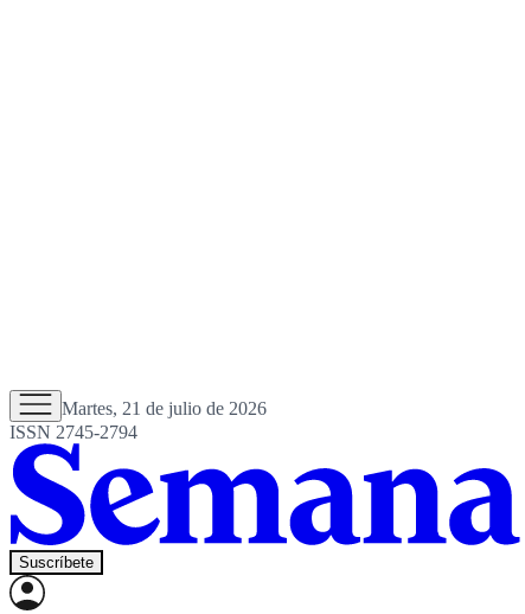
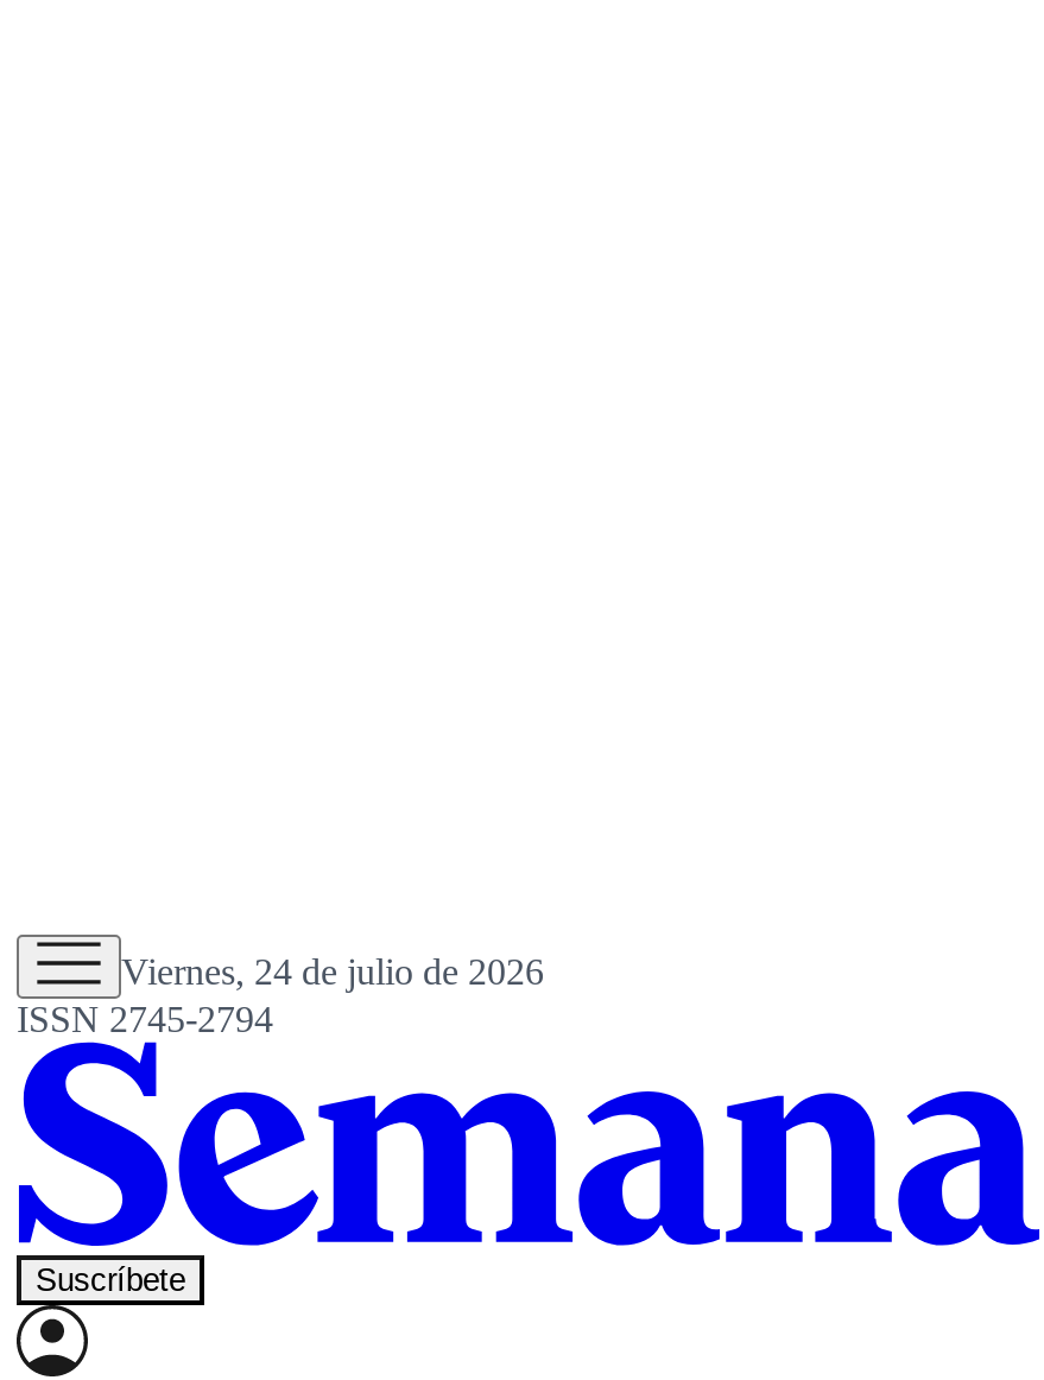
- Martes, 21 de julio de 2026
+ Viernes, 24 de julio de 2026
